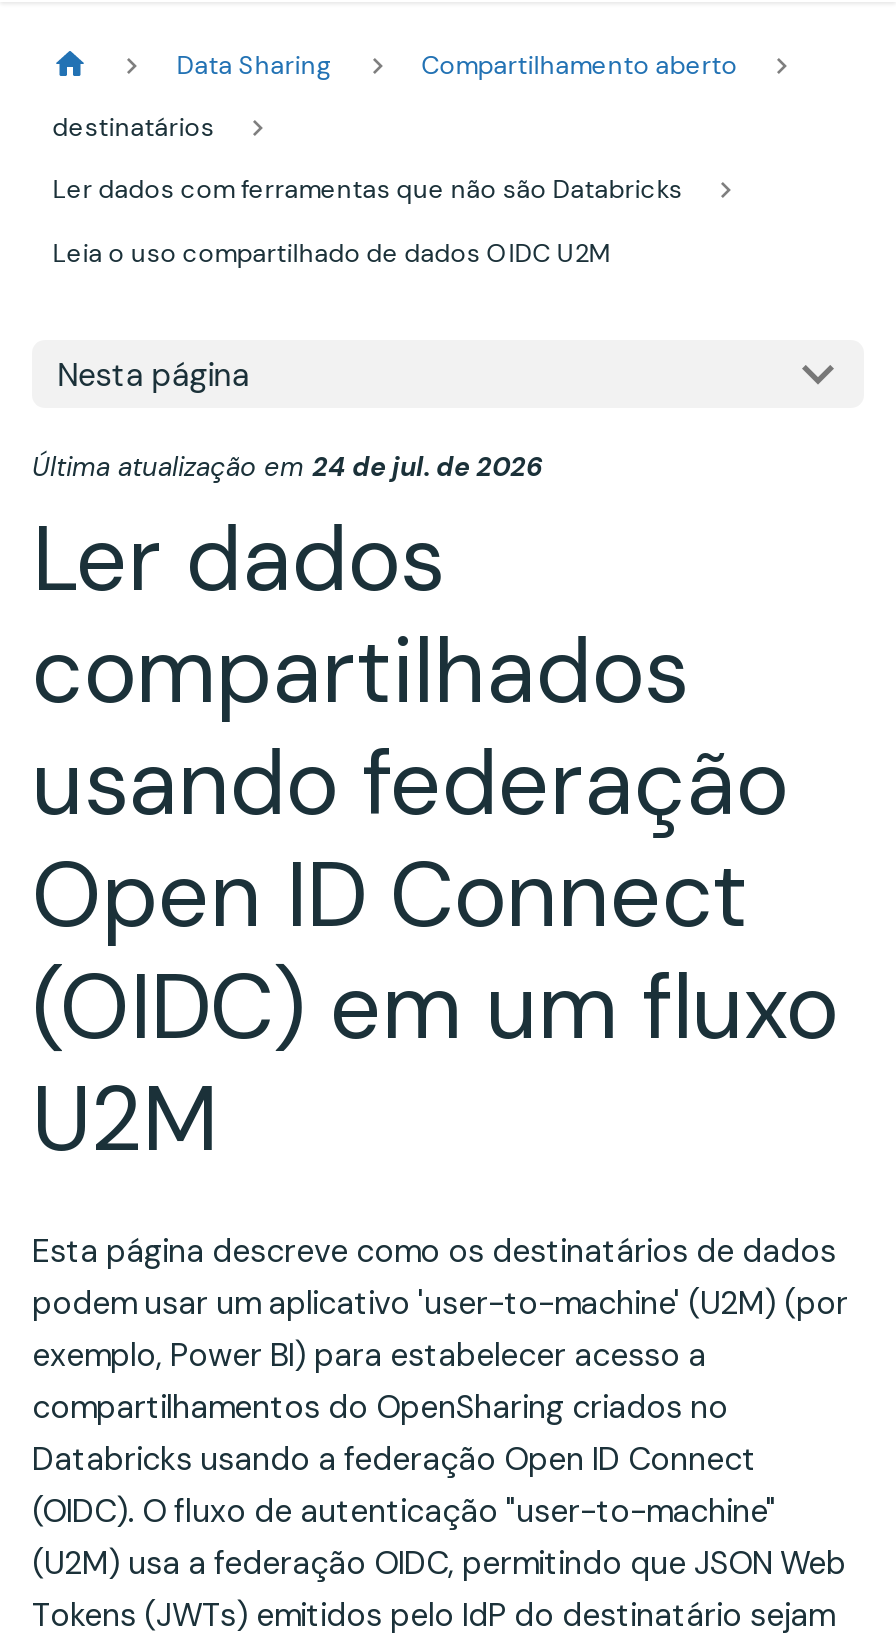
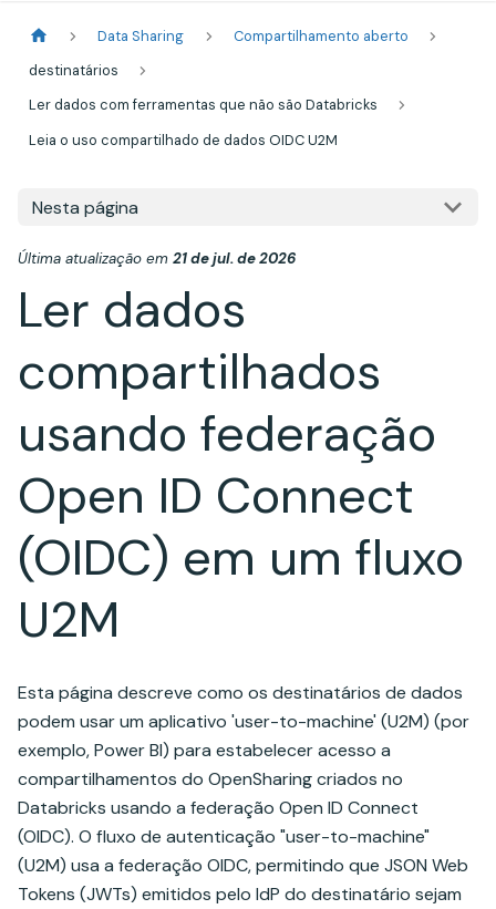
- Última atualização em 24 de jul. de 2026
+ Última atualização em 21 de jul. de 2026
